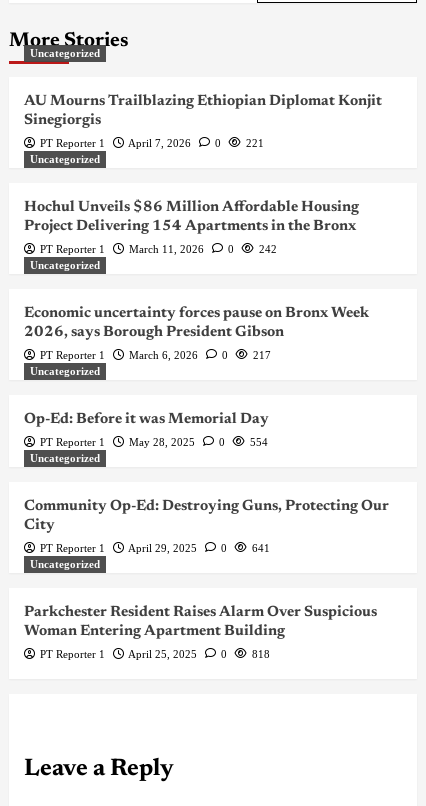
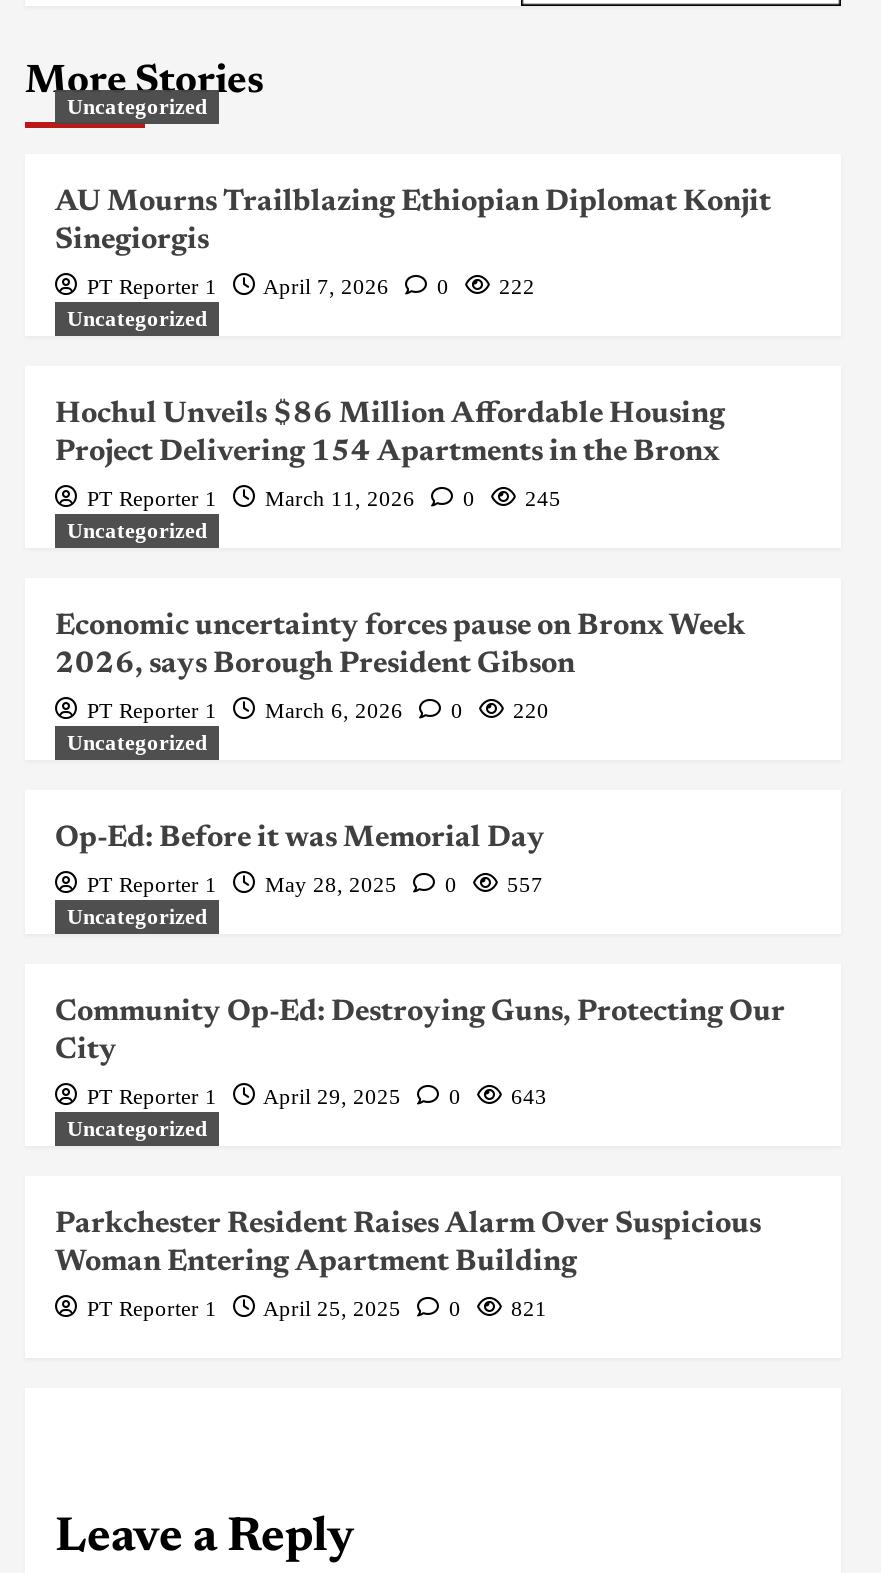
- 221
+ 222

- 242
+ 245

- 217
+ 220

- 554
+ 557

- 641
+ 643

- 818
+ 821
